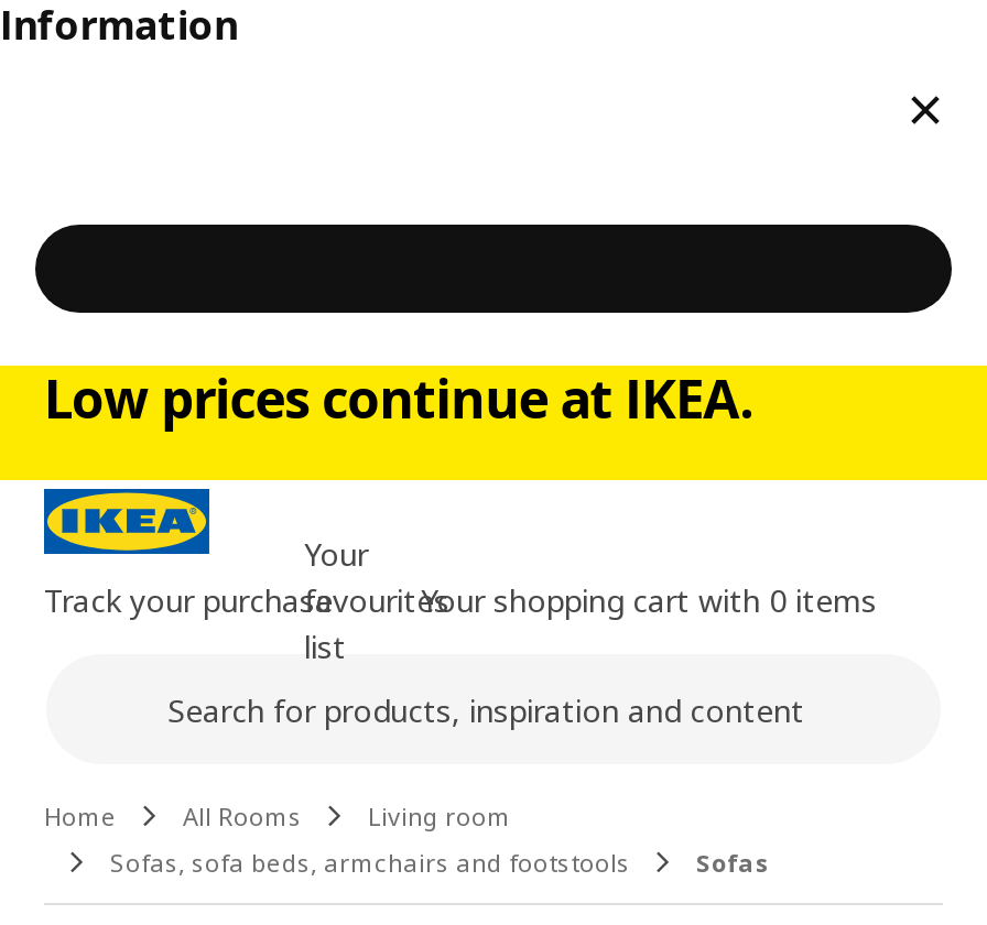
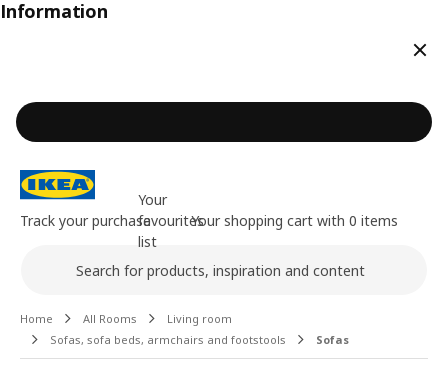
- Low prices continue at IKEA.
